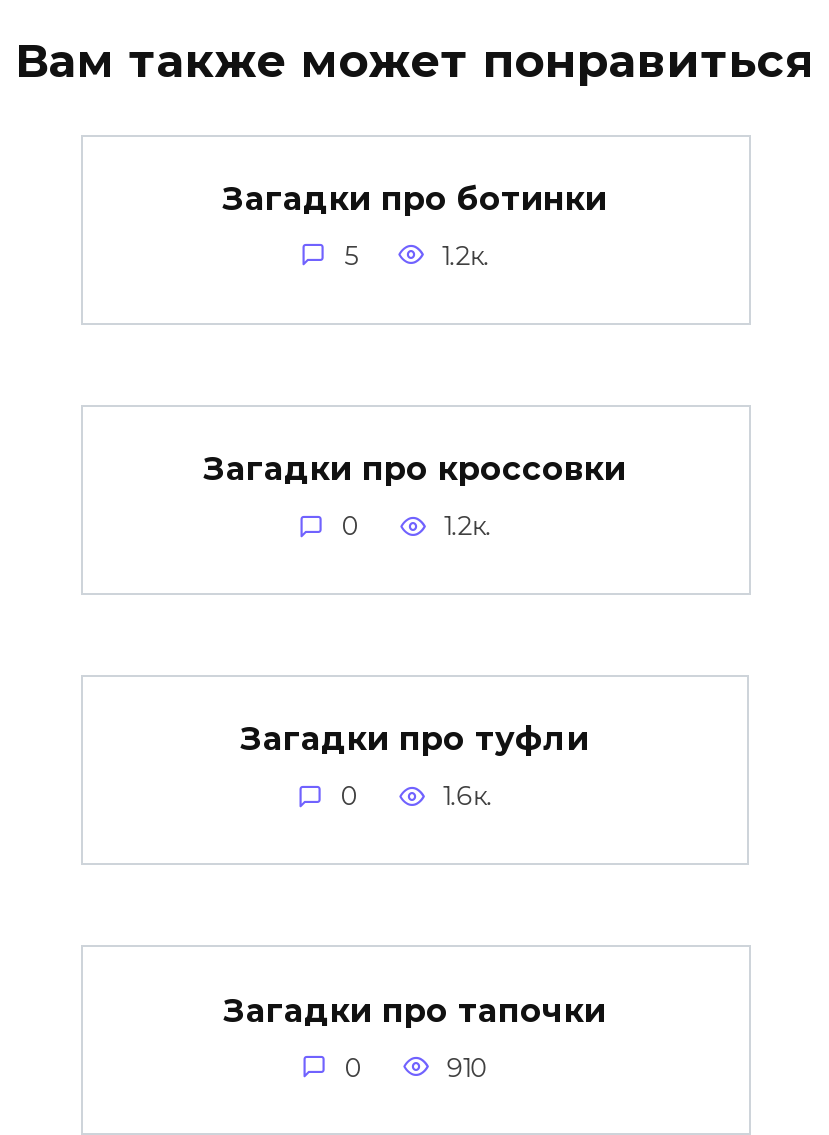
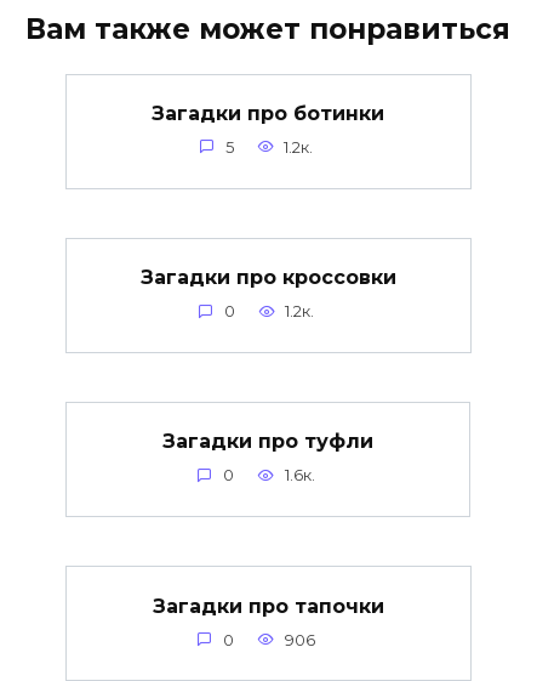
- 910
+ 906
